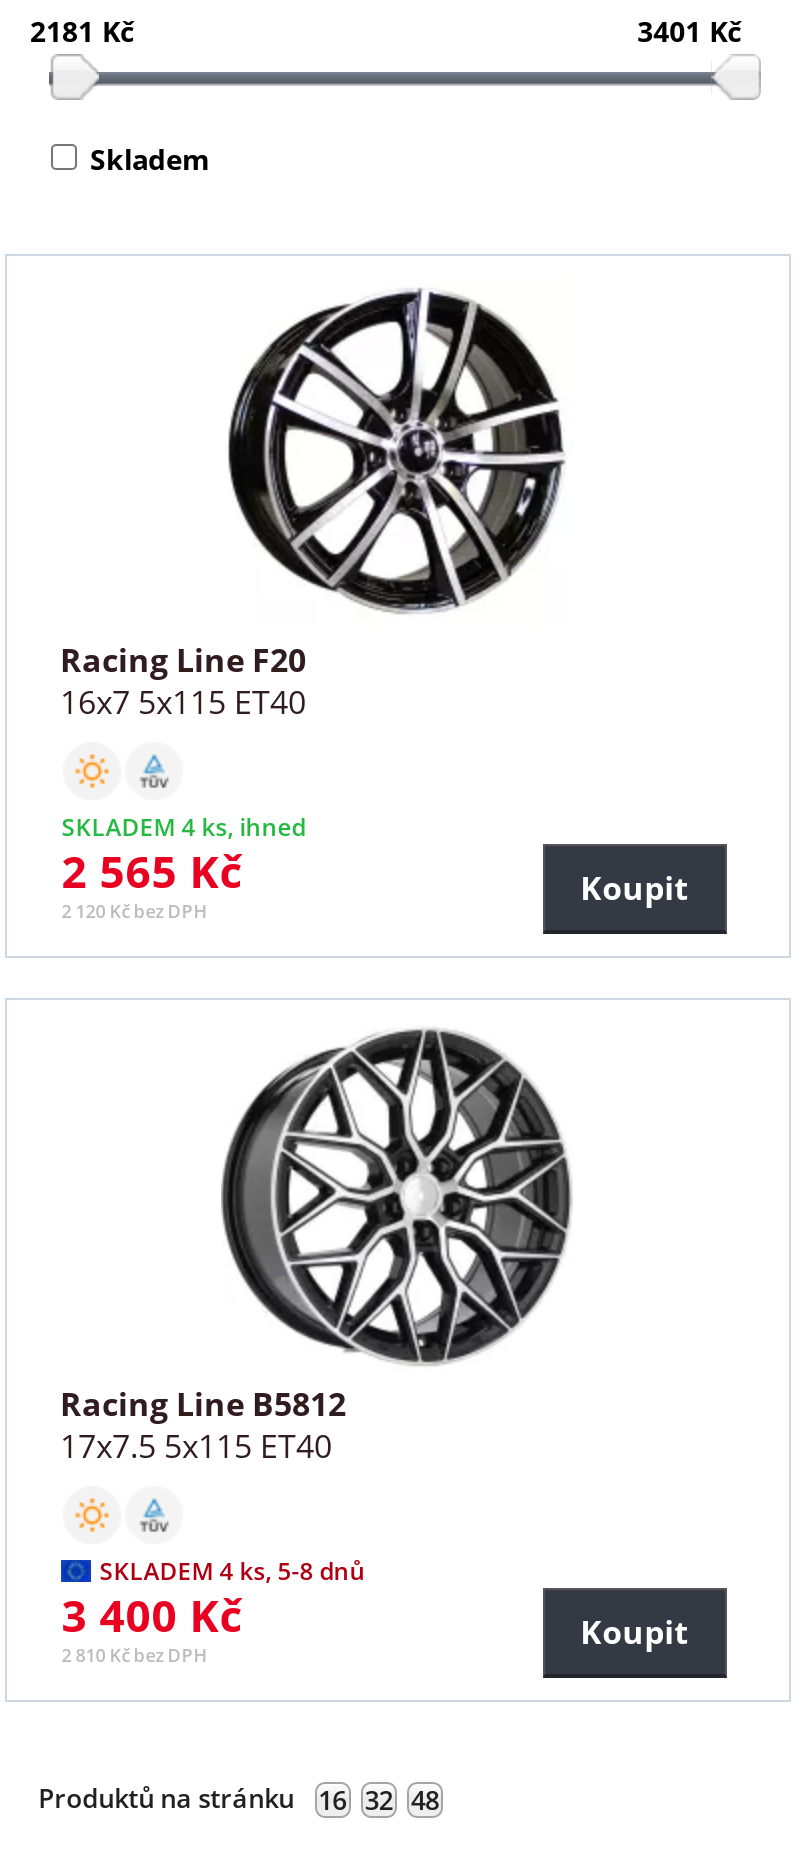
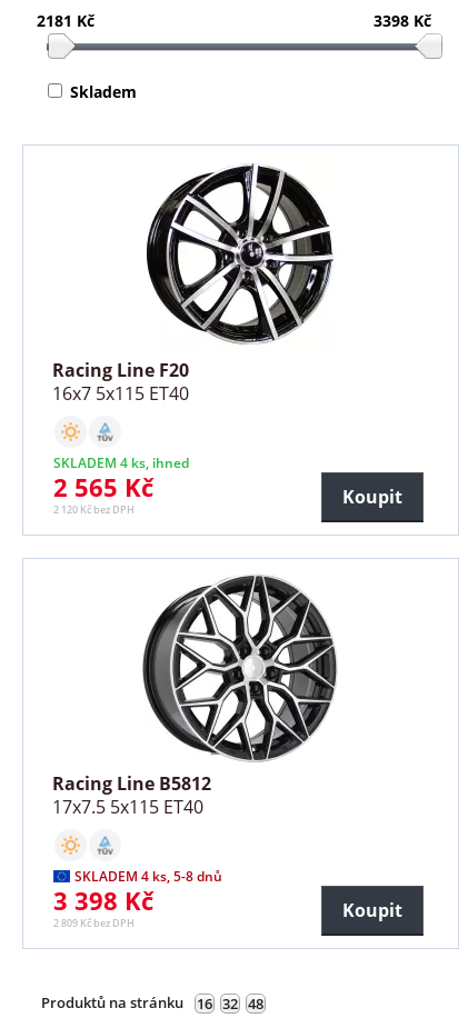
- 3401 Kč
+ 3398 Kč

- 3 400 Kč
+ 3 398 Kč

- 2 810 Kč bez DPH
+ 2 809 Kč bez DPH
